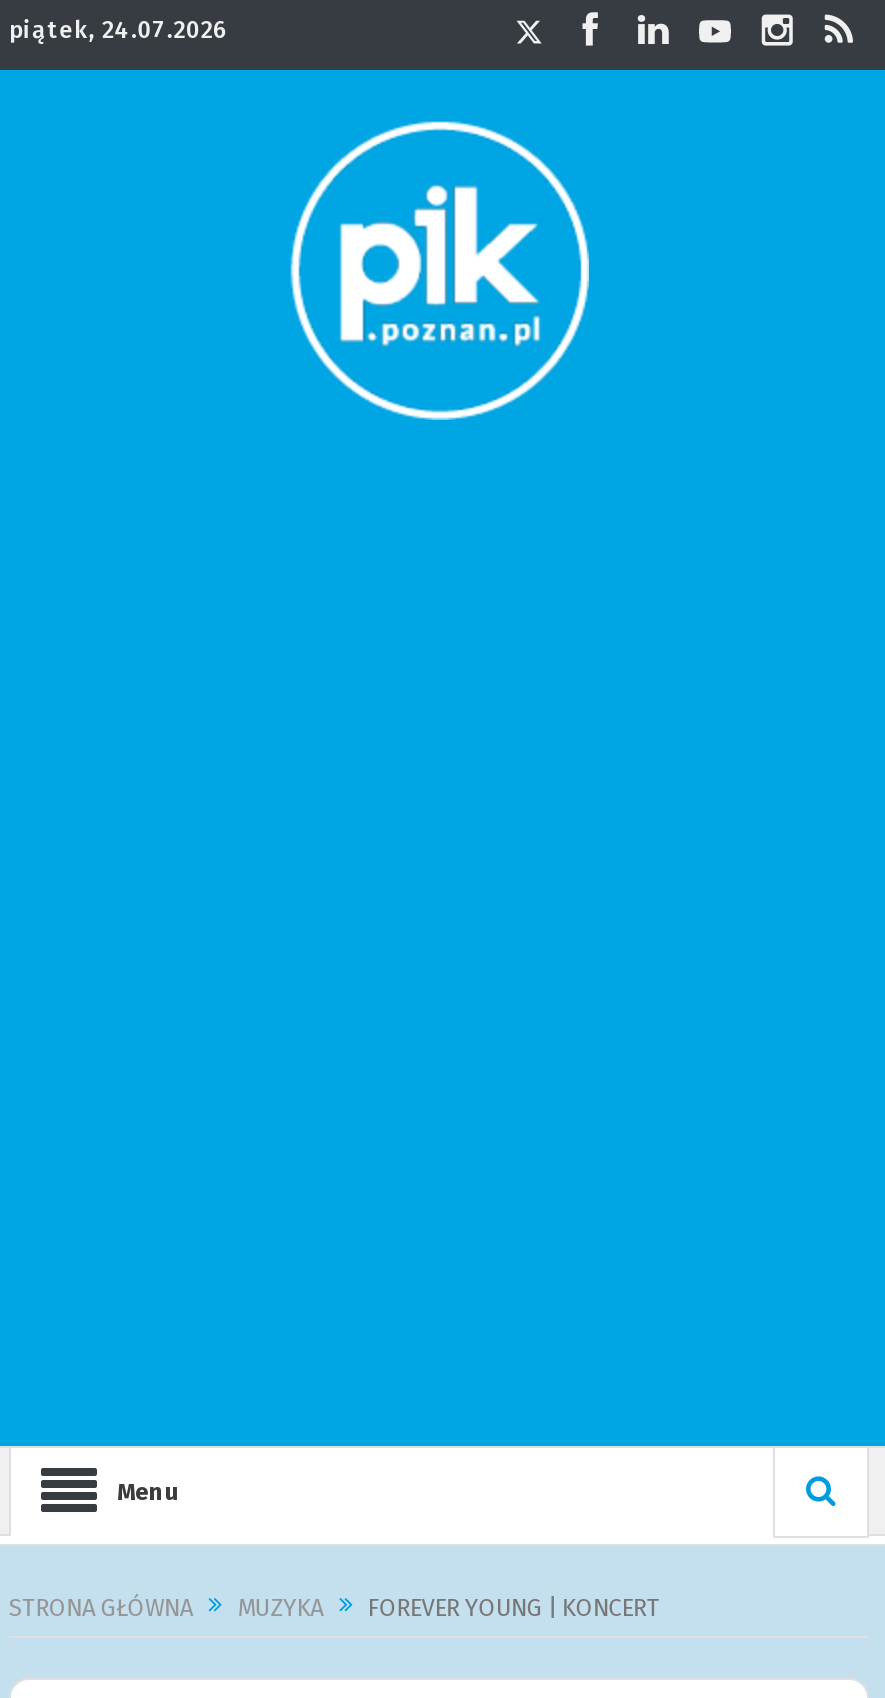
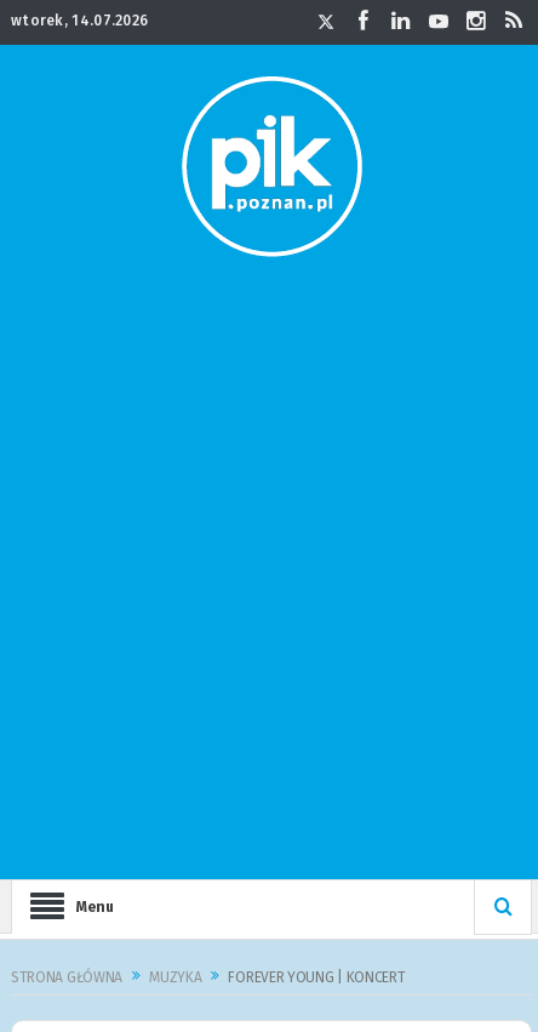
- piątek, 24.07.2026
+ wtorek, 14.07.2026
